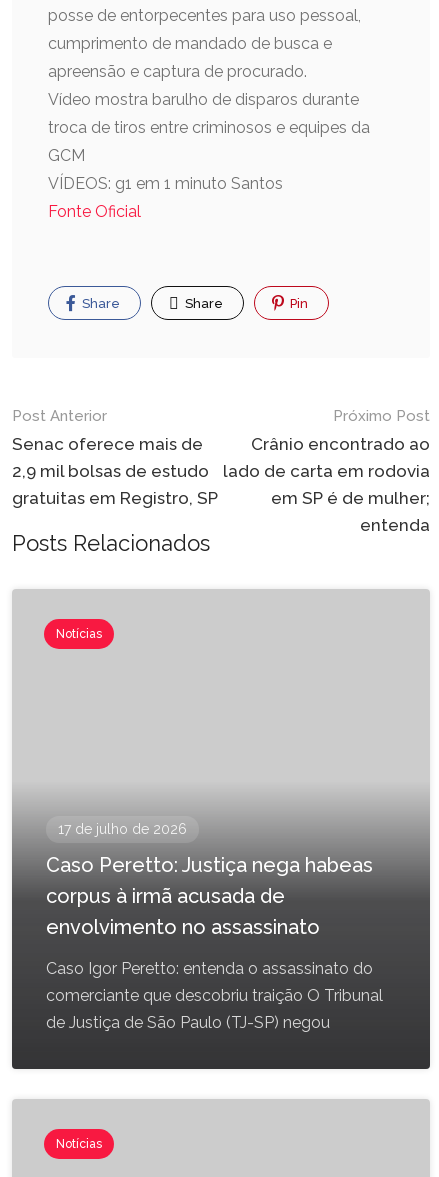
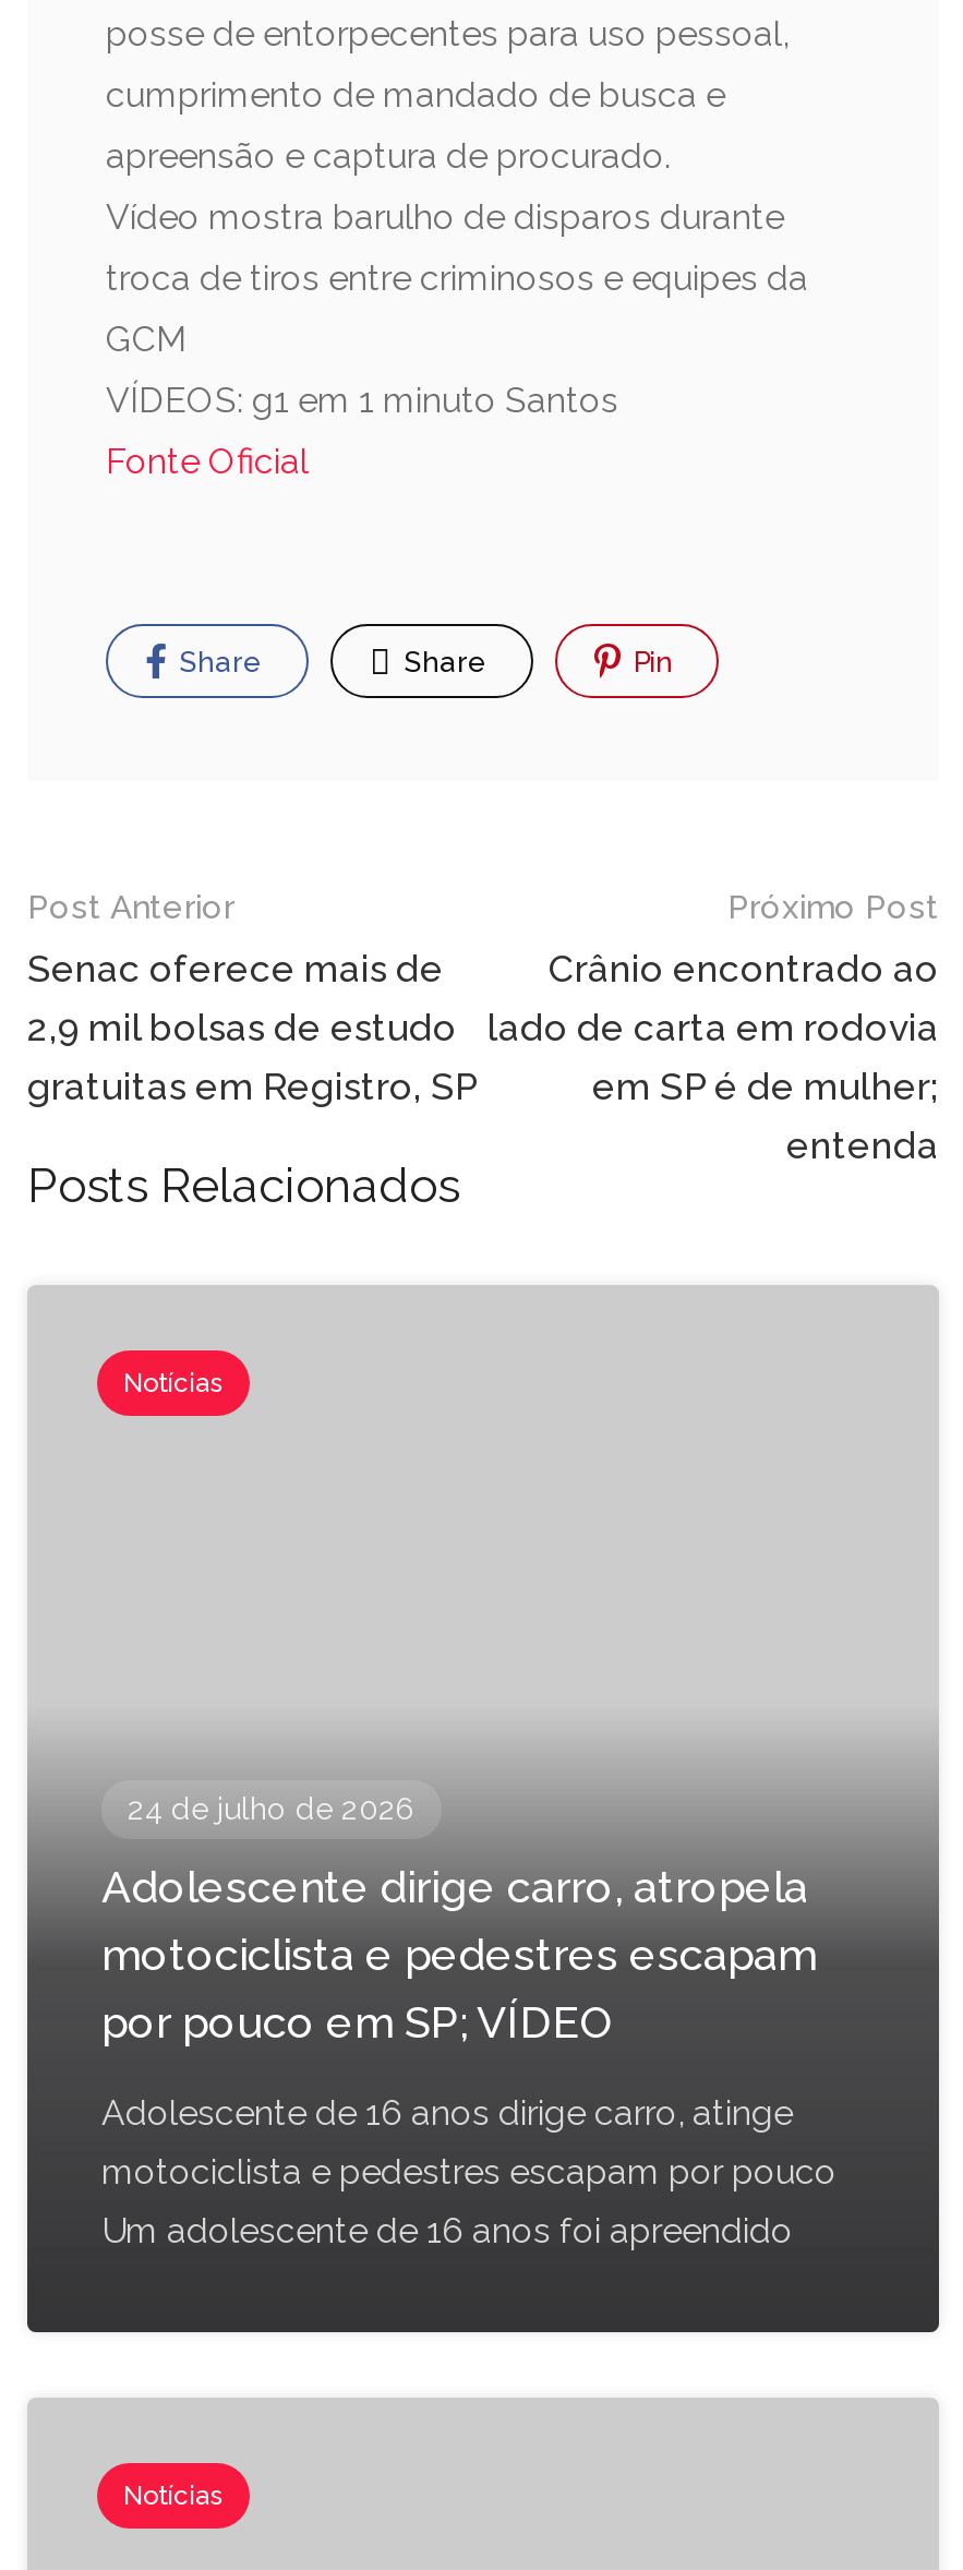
- 17 de julho de 2026
+ 24 de julho de 2026

- Caso Peretto: Justiça nega habeas
- corpus à irmã acusada de
- envolvimento no assassinato
+ Adolescente dirige carro, atropela
+ motociclista e pedestres escapam
+ por pouco em SP; VÍDEO

- Caso Igor Peretto: entenda o assassinato do
- comerciante que descobriu traição O Tribunal
- de Justiça de São Paulo (TJ-SP) negou
+ Adolescente de 16 anos dirige carro, atinge
+ motociclista e pedestres escapam por pouco
+ Um adolescente de 16 anos foi apreendido
